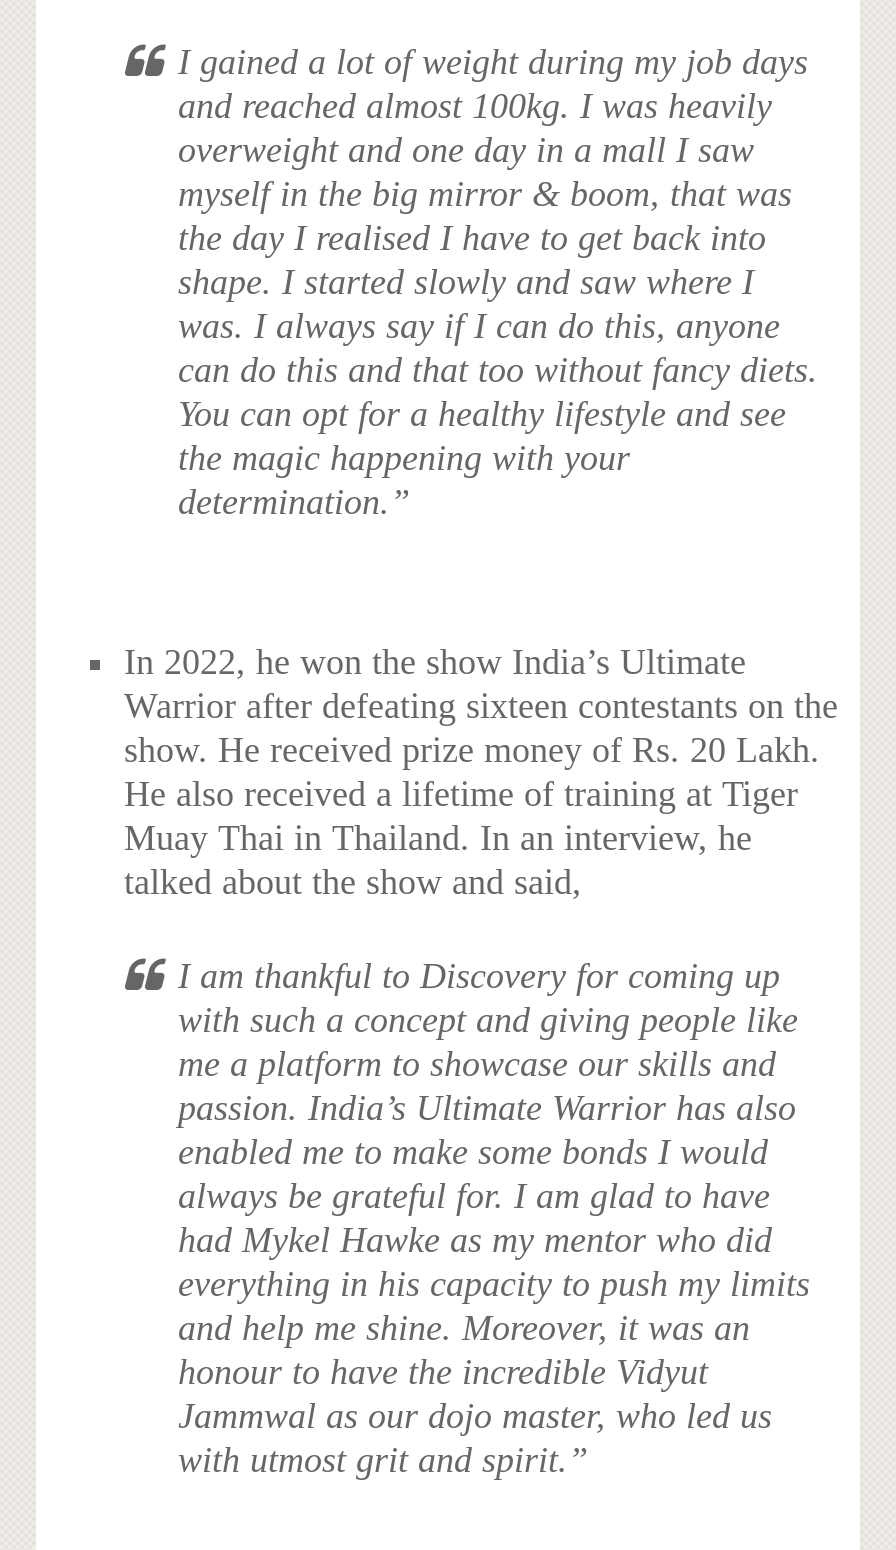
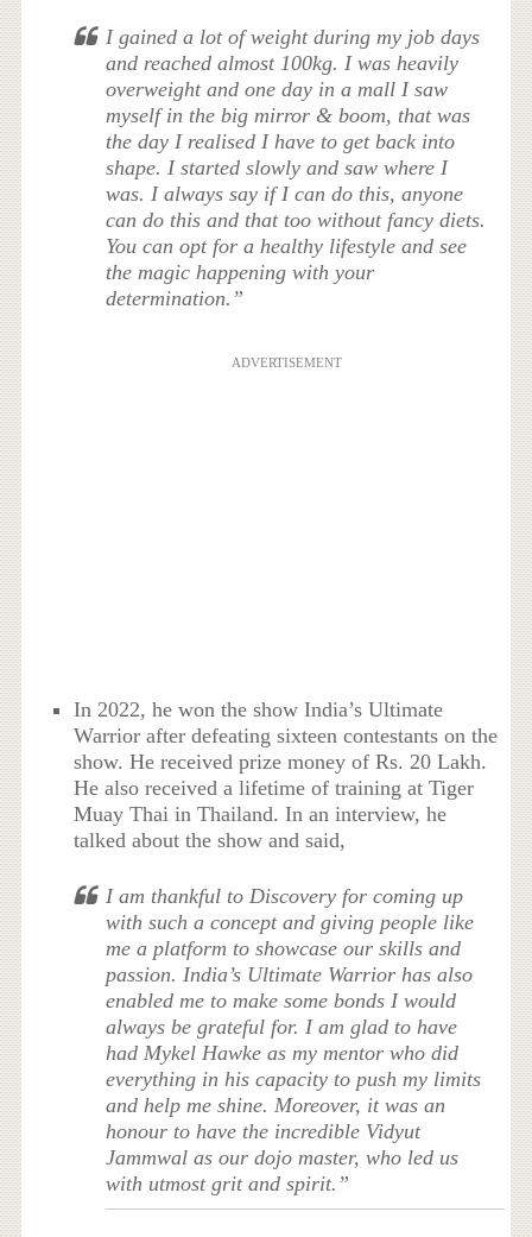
+ ADVERTISEMENT
